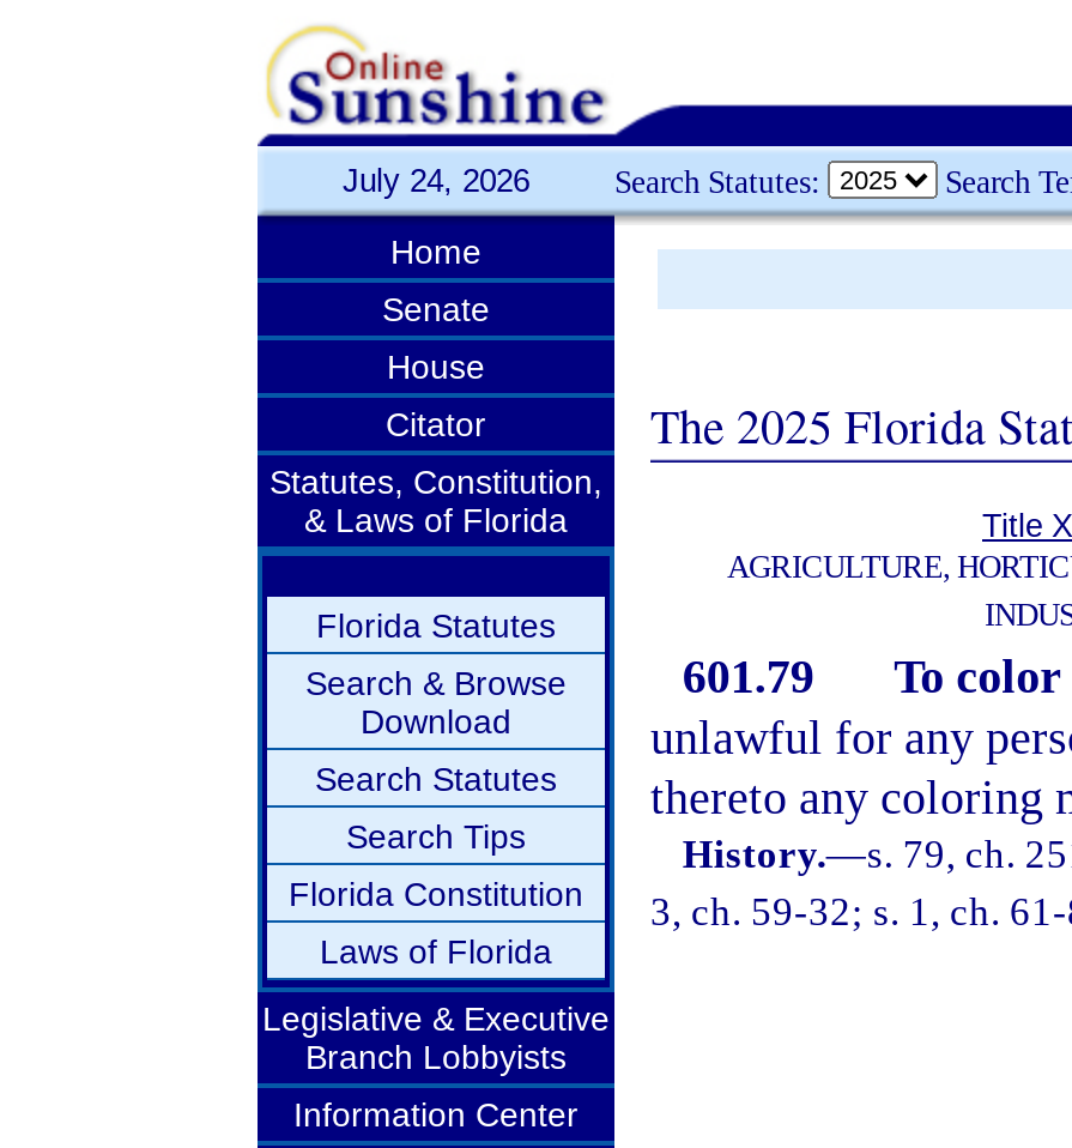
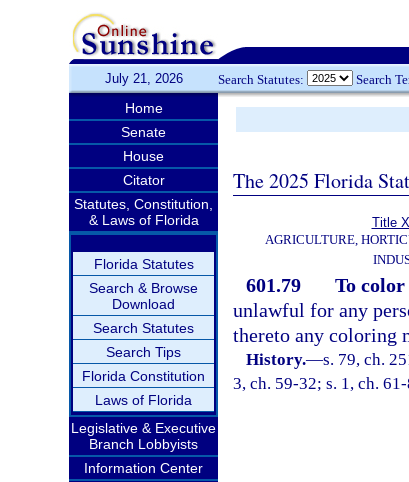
- July 24, 2026
+ July 21, 2026
